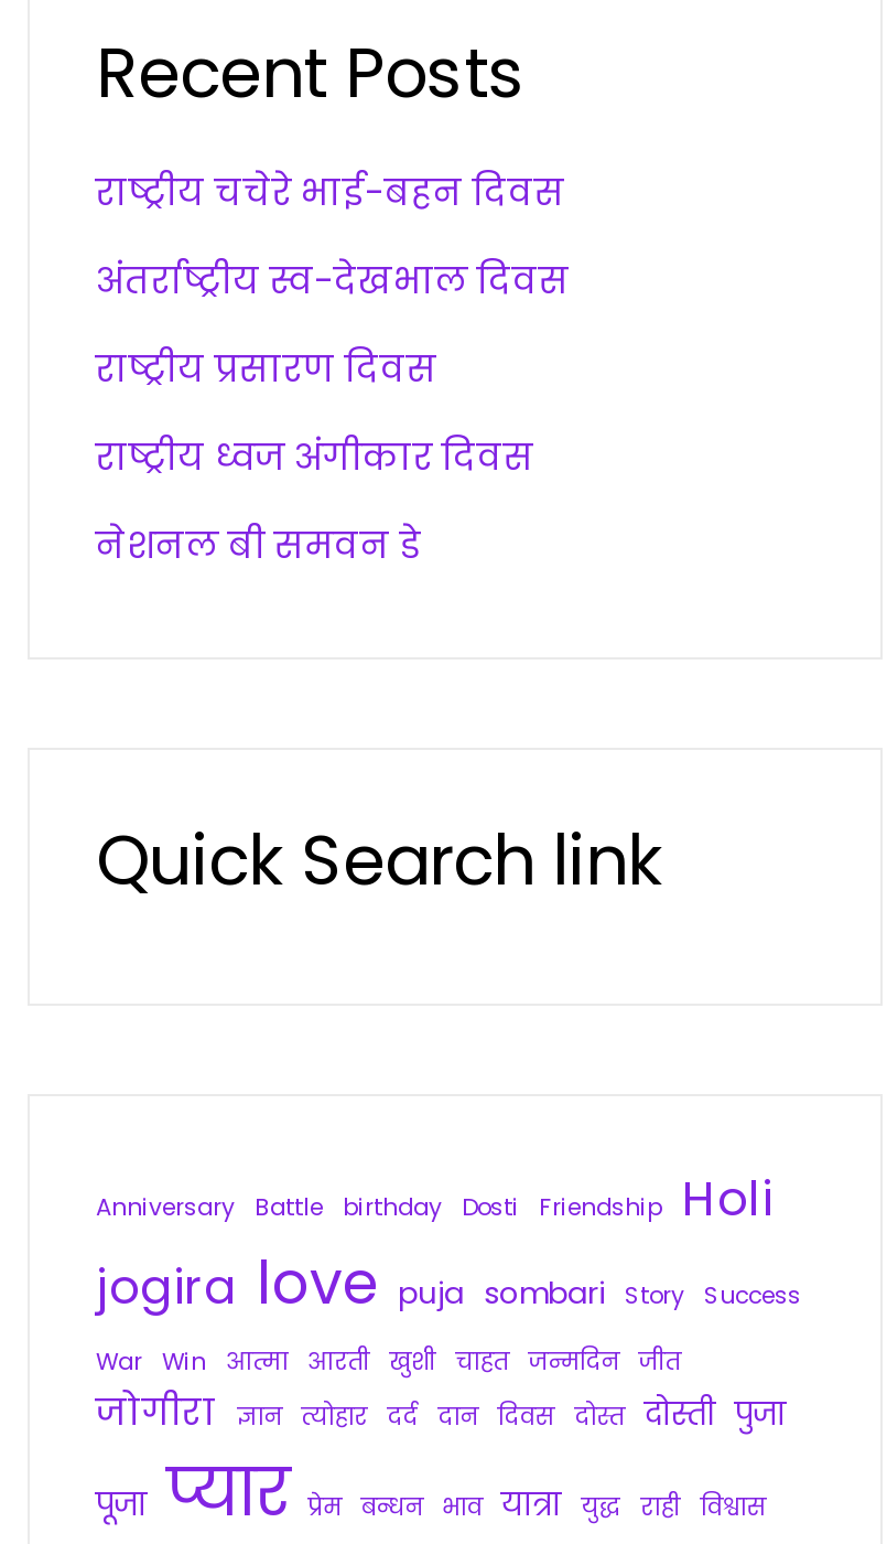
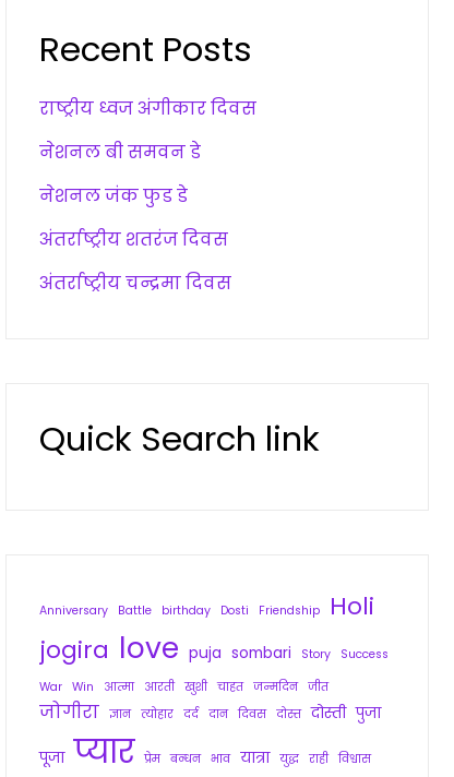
- राष्ट्रीय चचेरे भाई-बहन दिवस
- अंतर्राष्ट्रीय स्व-देखभाल दिवस
- राष्ट्रीय प्रसारण दिवस

moved up: राष्ट्रीय ध्वज अंगीकार दिवस | नेशनल बी समवन डे

+ नेशनल जंक फुड डे
+ अंतर्राष्ट्रीय शतरंज दिवस
+ अंतर्राष्ट्रीय चन्द्रमा दिवस
